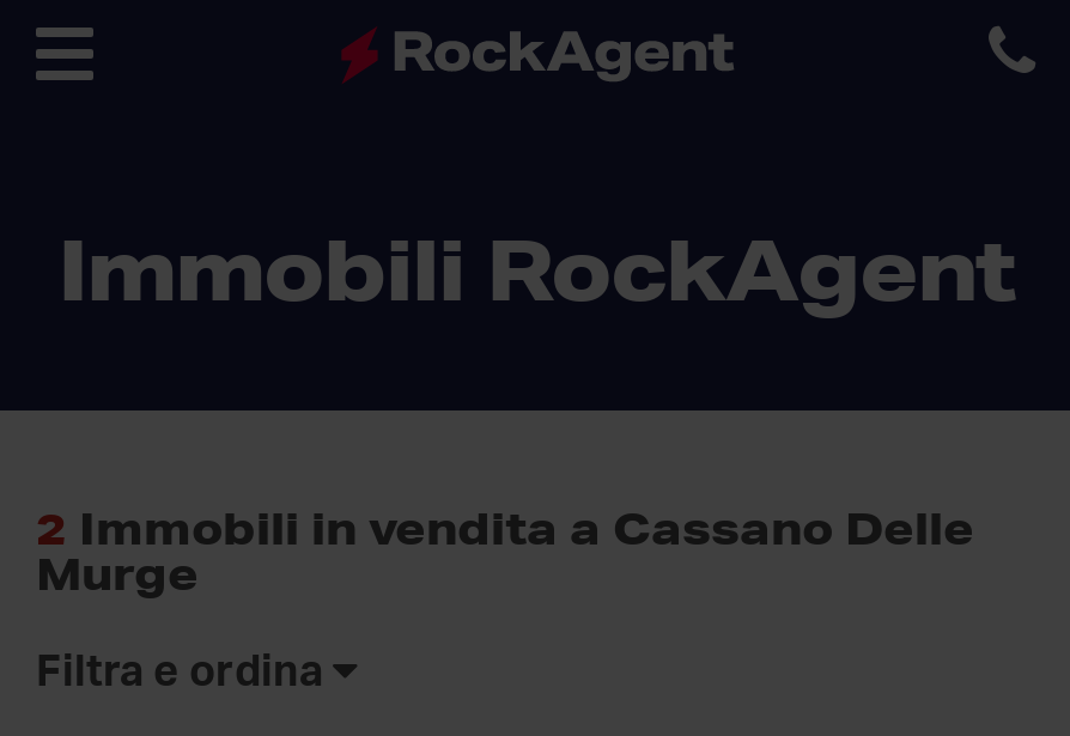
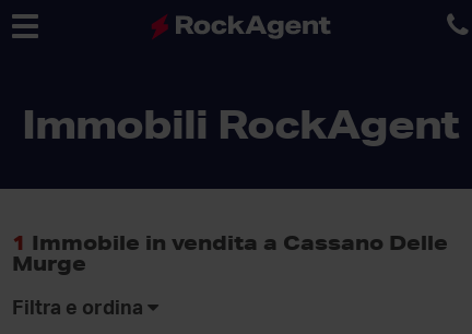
- 2 Immobili in vendita a Cassano Delle
+ 1 Immobile in vendita a Cassano Delle
